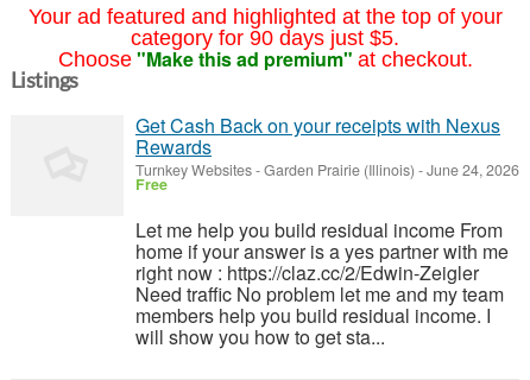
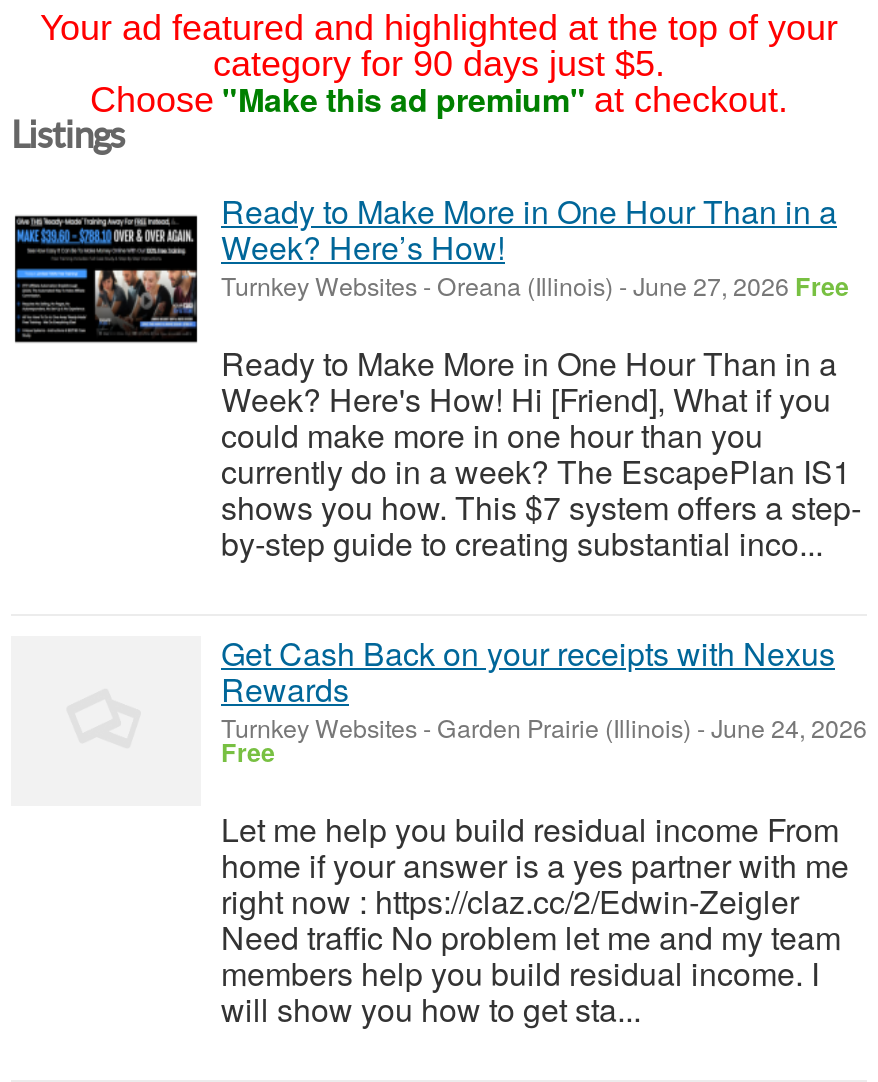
+ [image]
+ Ready to Make More in One Hour Than in a
+ Week? Here’s How!
+ Turnkey Websites - Oreana (Illinois) - June 27, 2026 Free
+ Ready to Make More in One Hour Than in a
+ Week? Here's How! Hi [Friend], What if you
+ could make more in one hour than you
+ currently do in a week? The EscapePlan IS1
+ shows you how. This $7 system offers a step-
+ by-step guide to creating substantial inco...
